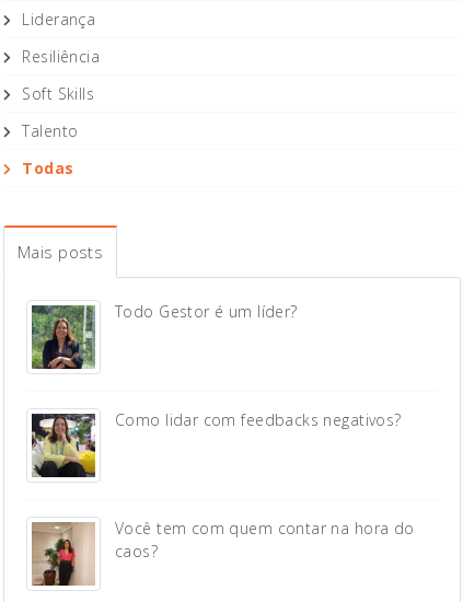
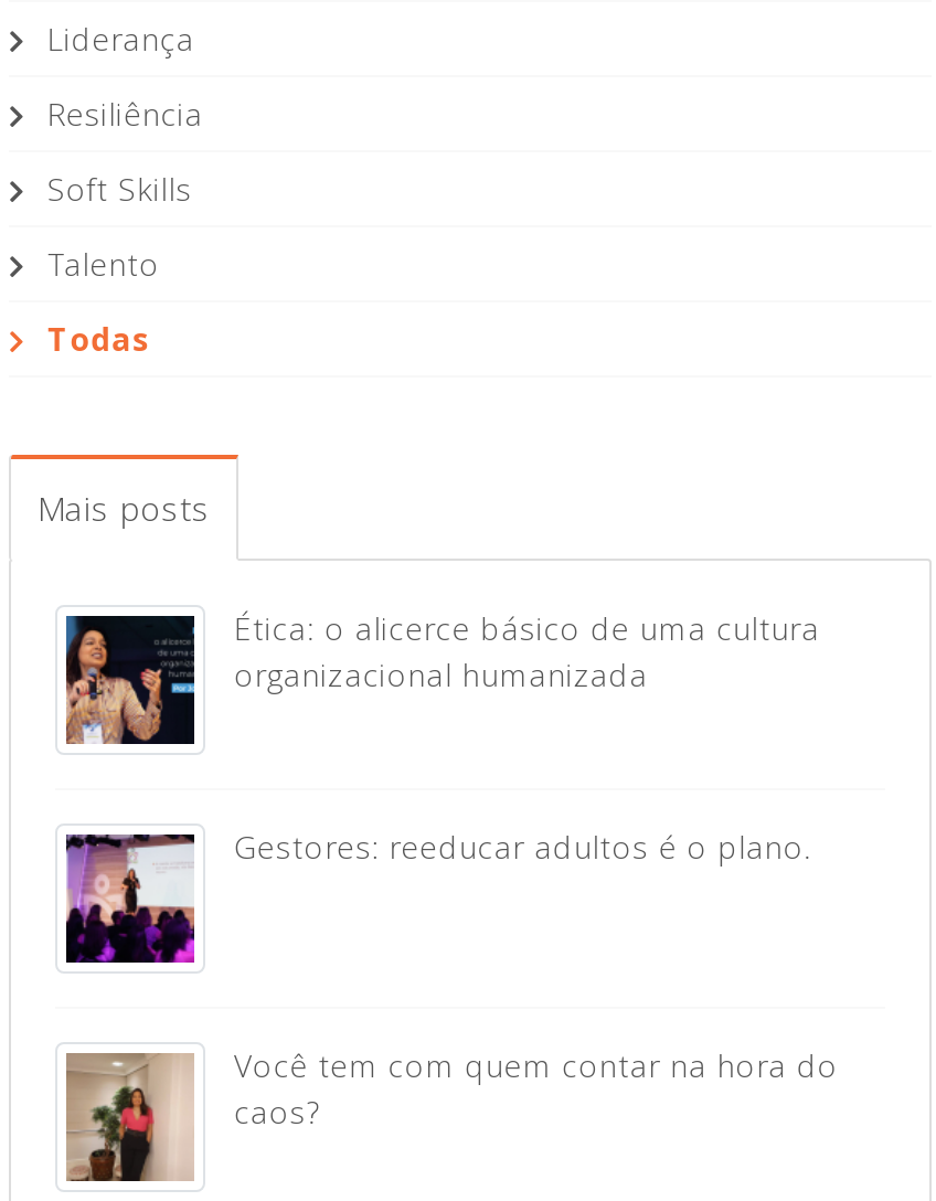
- [image]
- Todo Gestor é um líder?
+ [image]
+ Ética: o alicerce básico de uma cultura
+ organizacional humanizada

- [image]
- Como lidar com feedbacks negativos?
+ [image]
+ Gestores: reeducar adultos é o plano.
